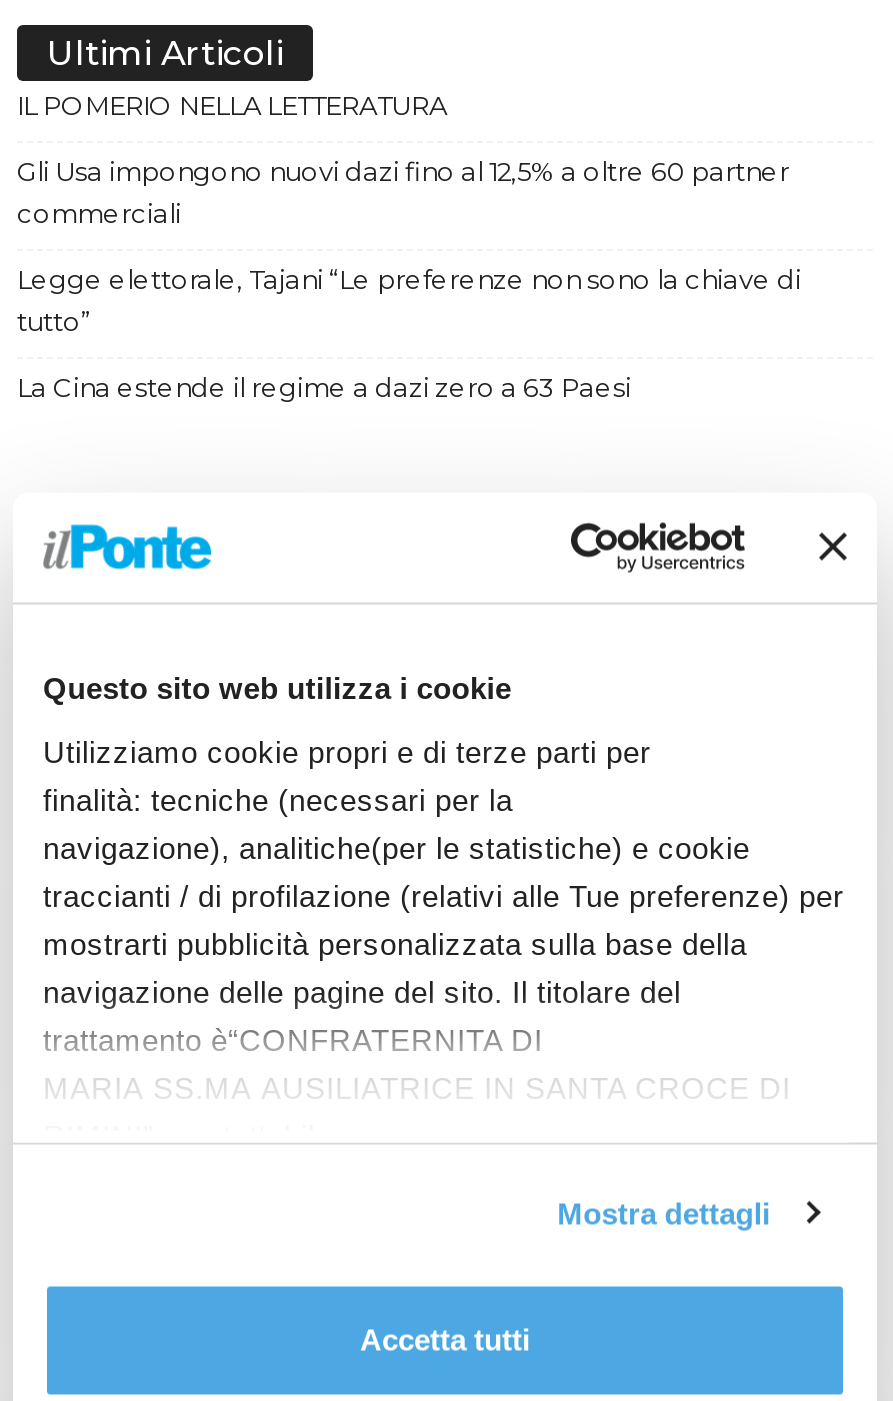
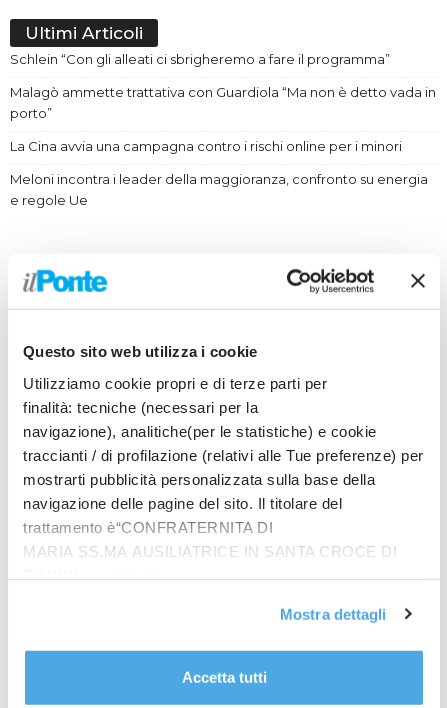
- IL POMERIO NELLA LETTERATURA
+ Schlein “Con gli alleati ci sbrigheremo a fare il programma”

- Gli Usa impongono nuovi dazi fino al 12,5% a oltre 60 partner
- commerciali
+ Malagò ammette trattativa con Guardiola “Ma non è detto vada in
+ porto”

- Legge elettorale, Tajani “Le preferenze non sono la chiave di
- tutto”
+ La Cina avvia una campagna contro i rischi online per i minori

- La Cina estende il regime a dazi zero a 63 Paesi
+ Meloni incontra i leader della maggioranza, confronto su energia
+ e regole Ue
